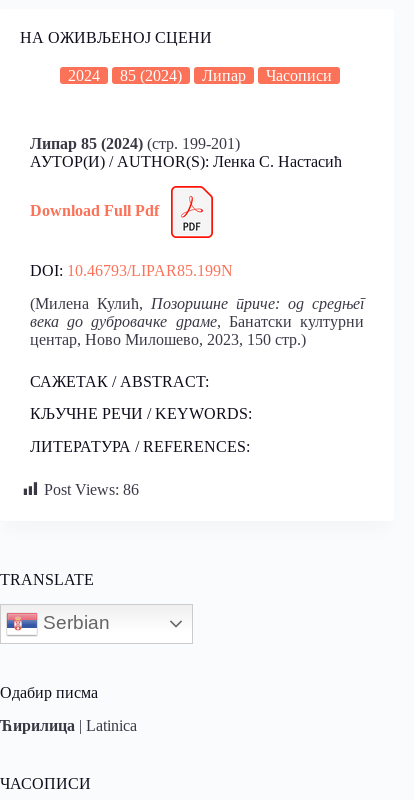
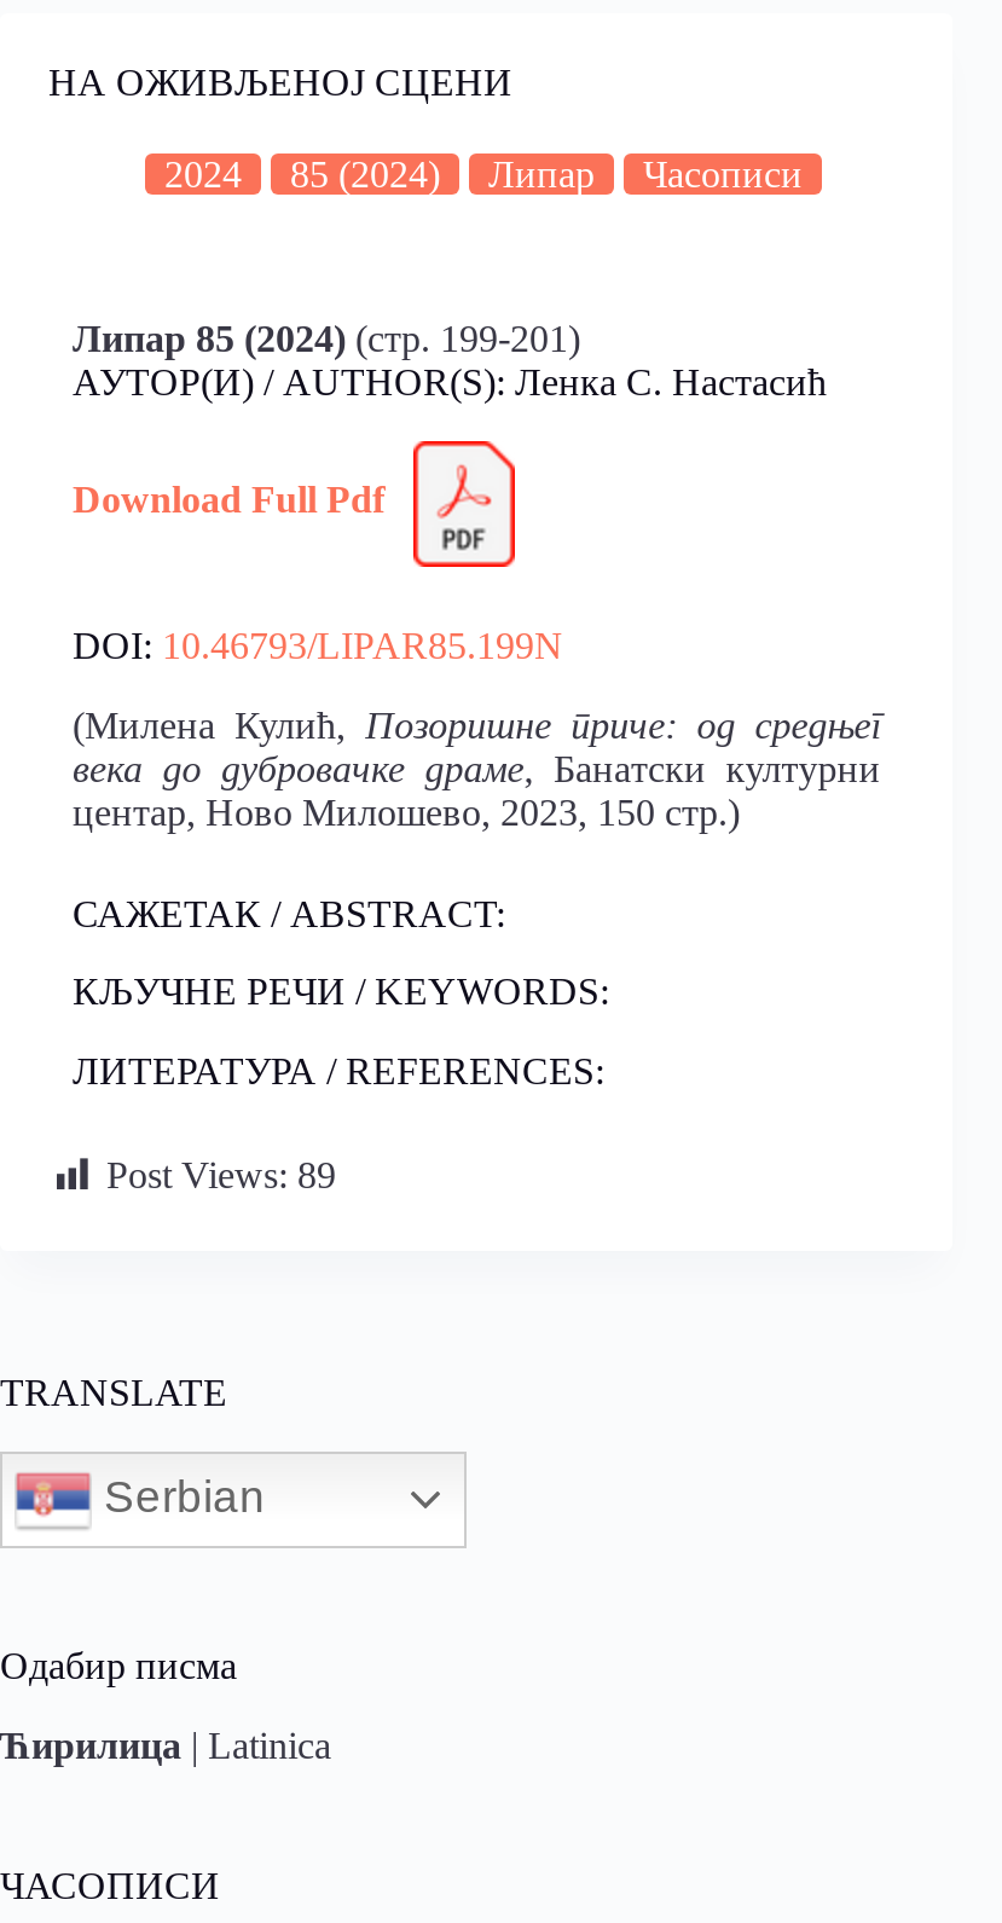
- Post Views: 86
+ Post Views: 89
